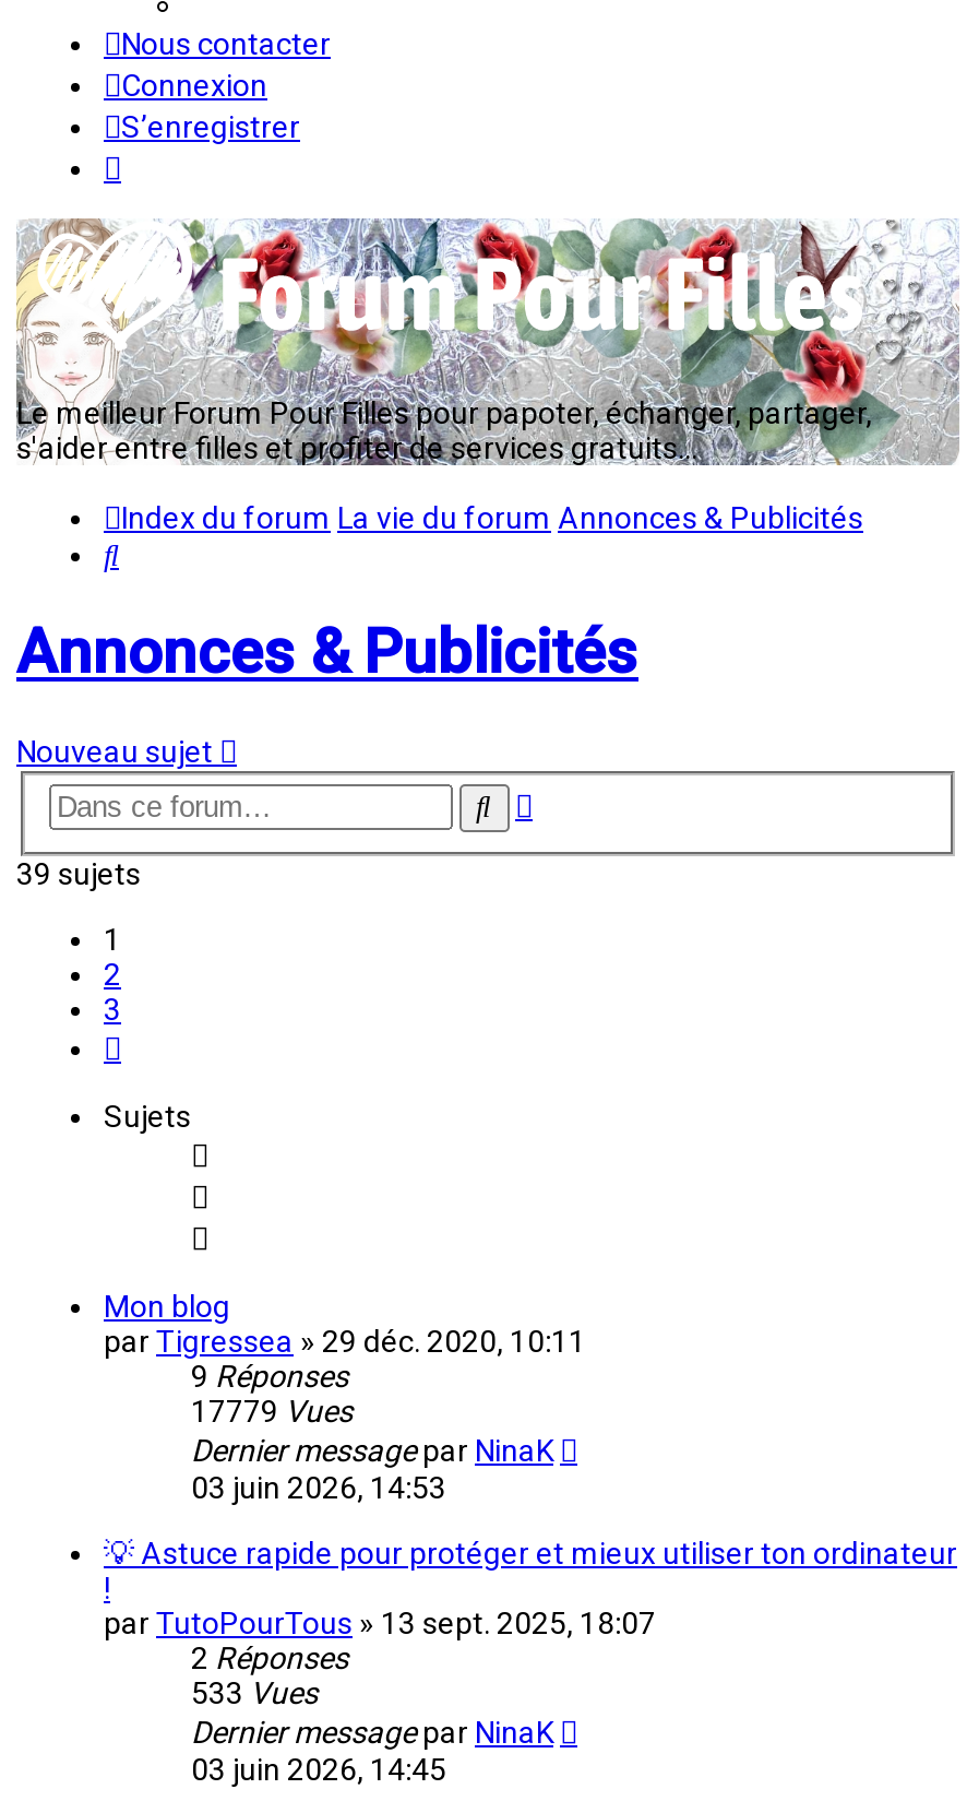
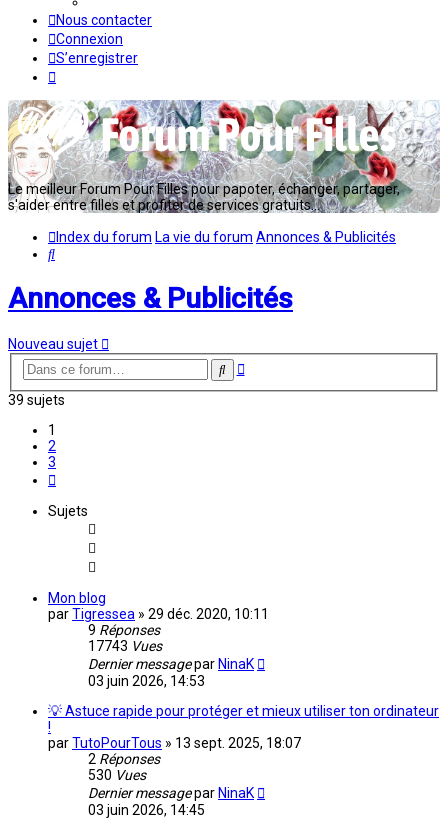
- 17779 Vues
+ 17743 Vues

- 533 Vues
+ 530 Vues
